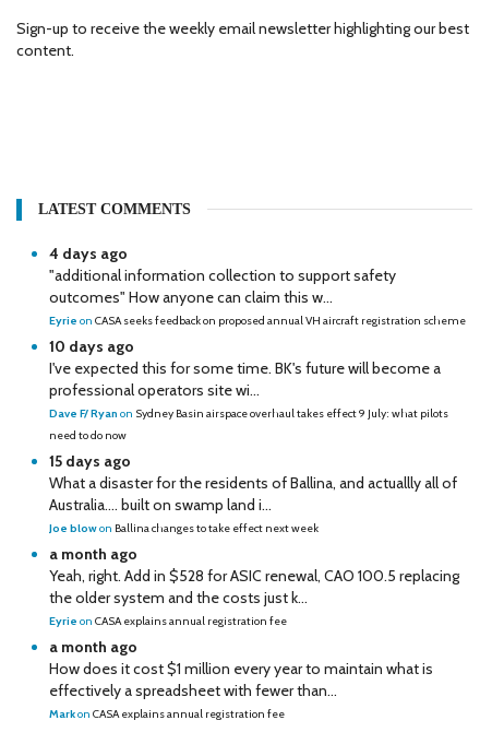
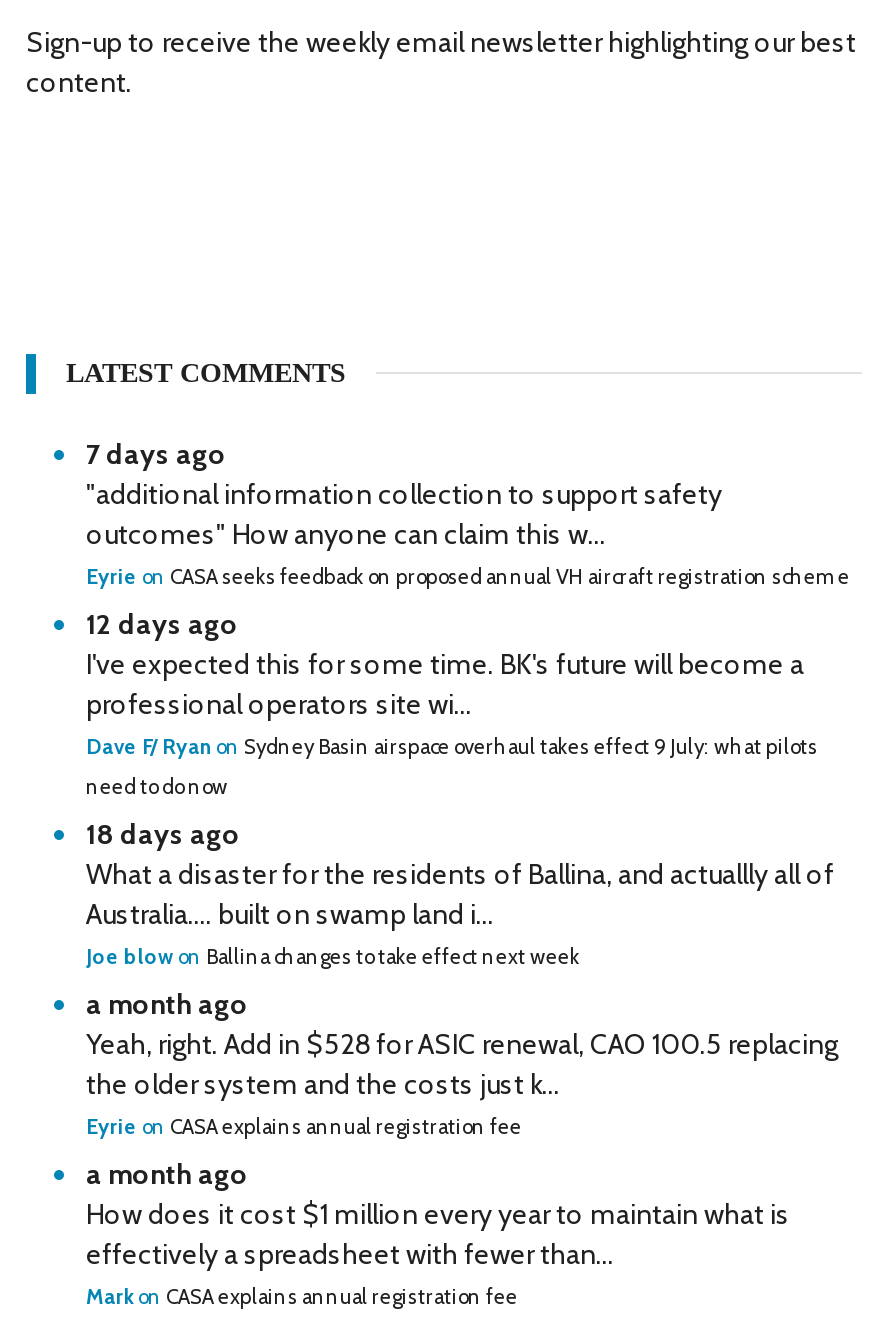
- 4 days ago
+ 7 days ago

- 10 days ago
+ 12 days ago

- 15 days ago
+ 18 days ago
